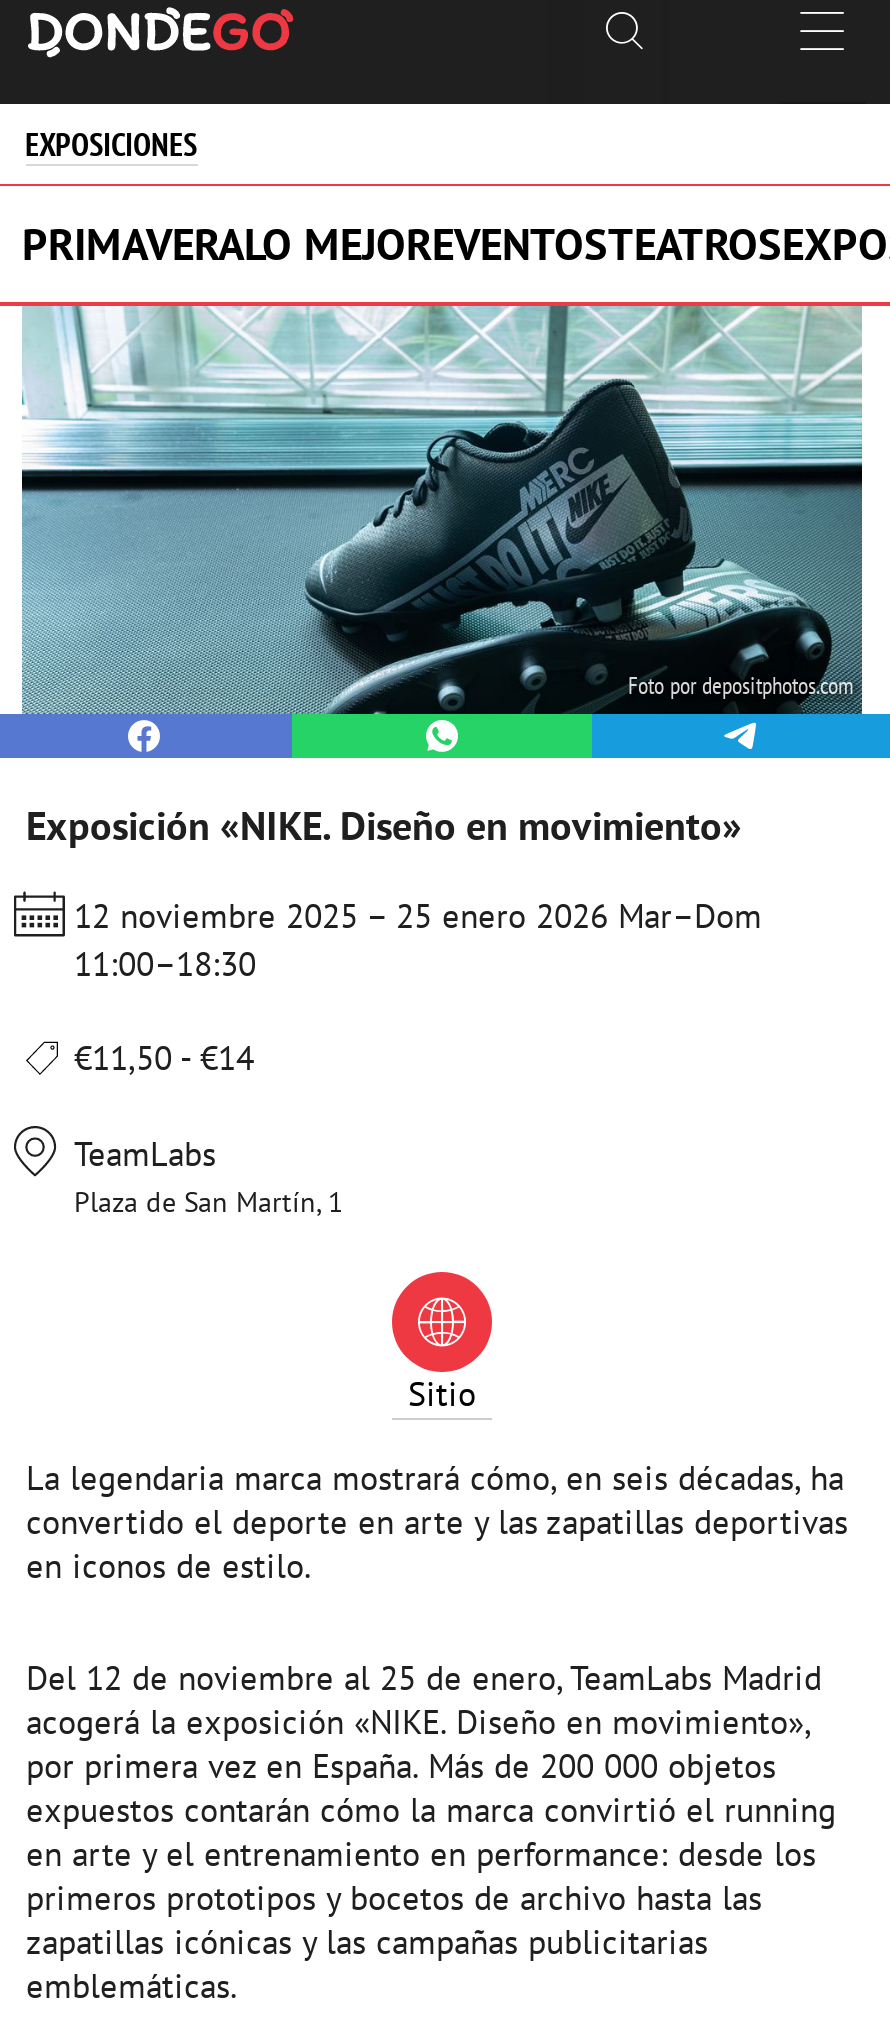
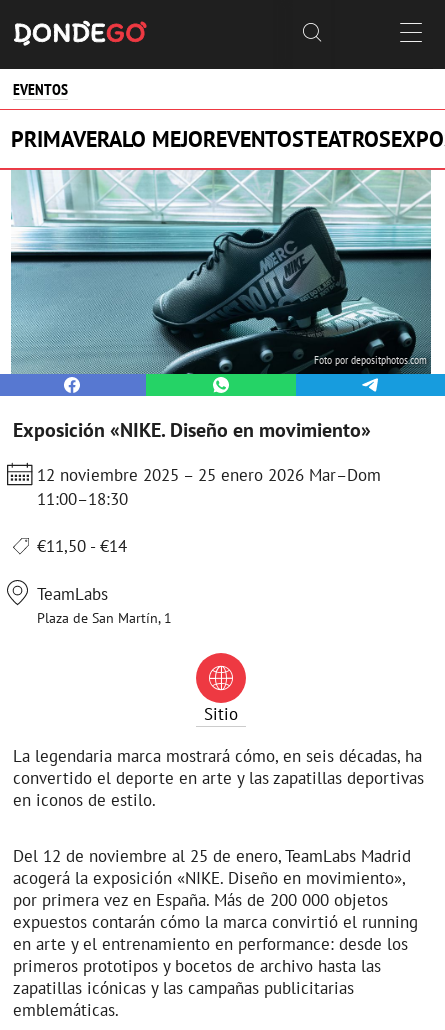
- EXPOSICIONES
+ EVENTOS
